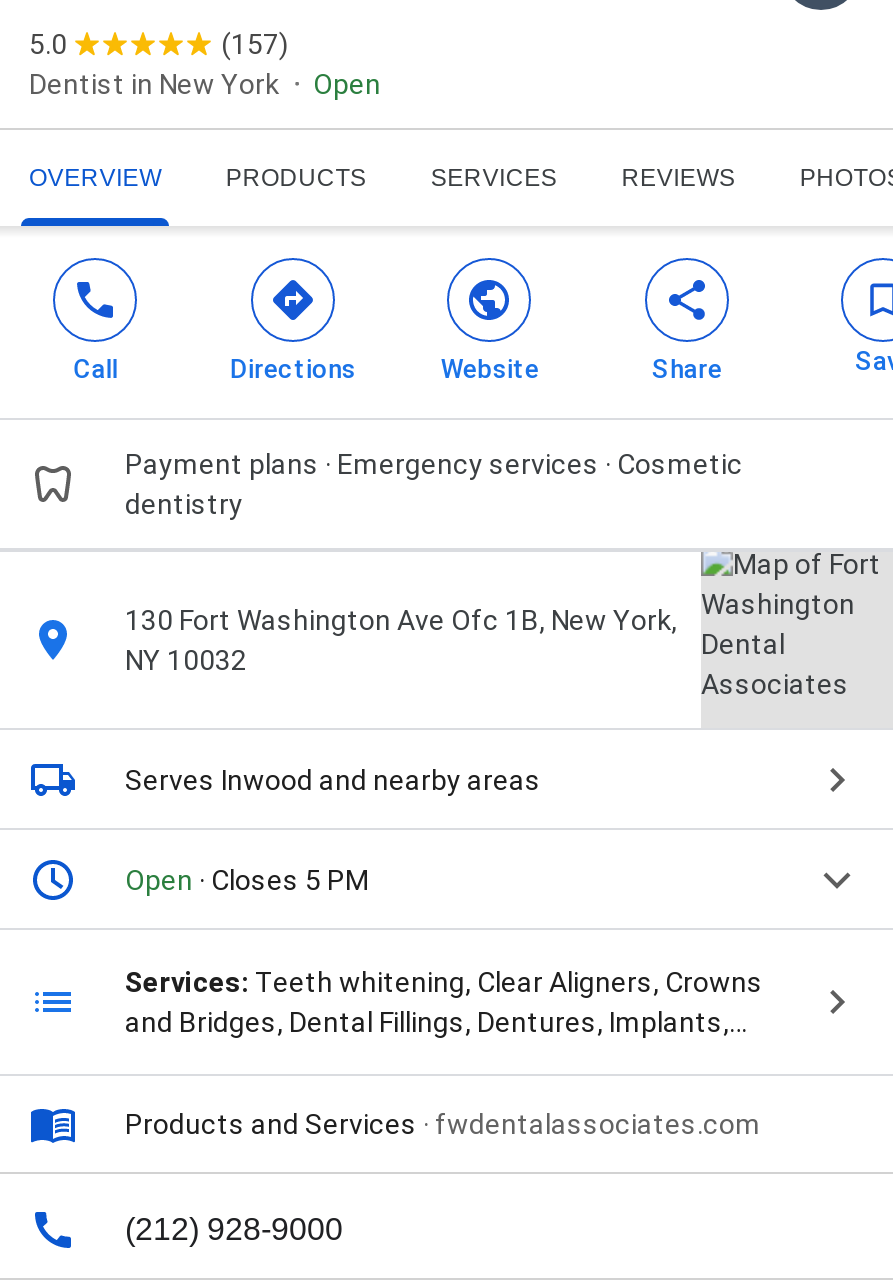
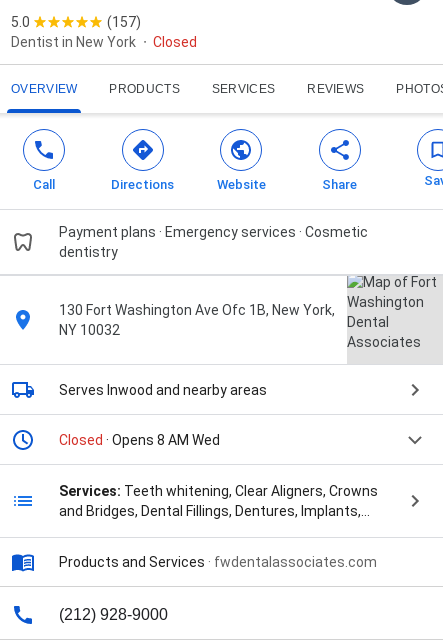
- Open
+ Closed

- Open · Closes 5 PM
+ Closed · Opens 8 AM Wed
